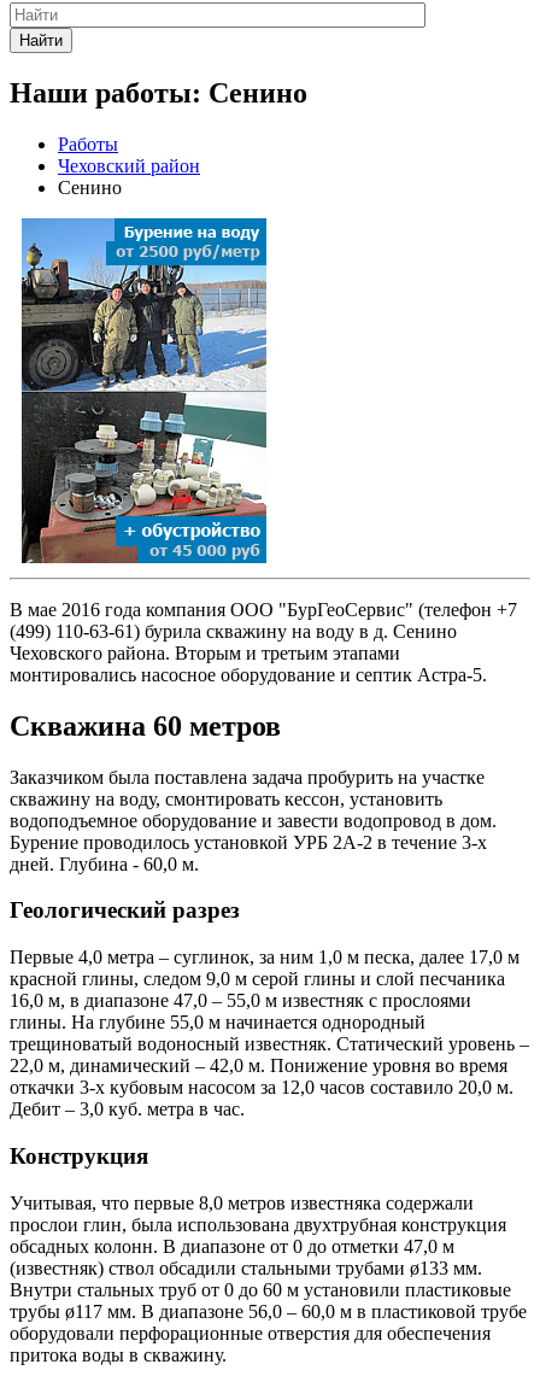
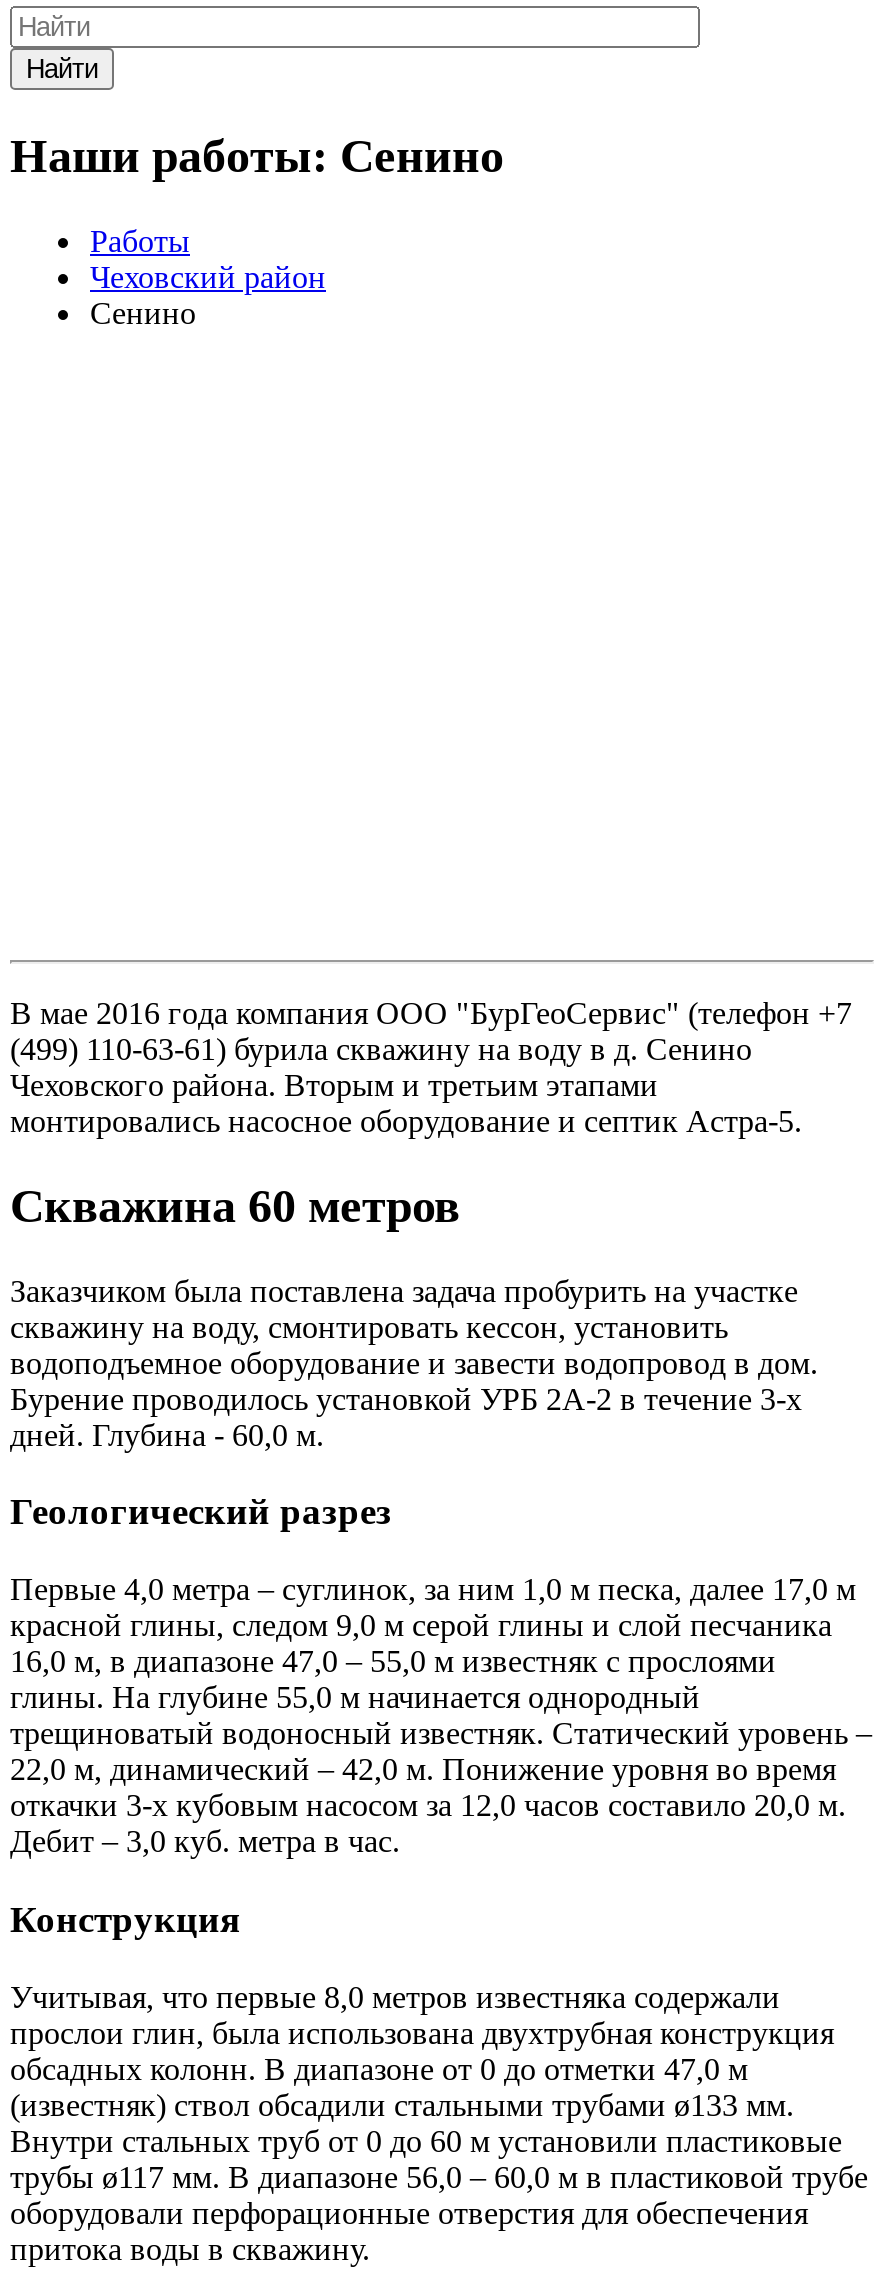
- [image]
